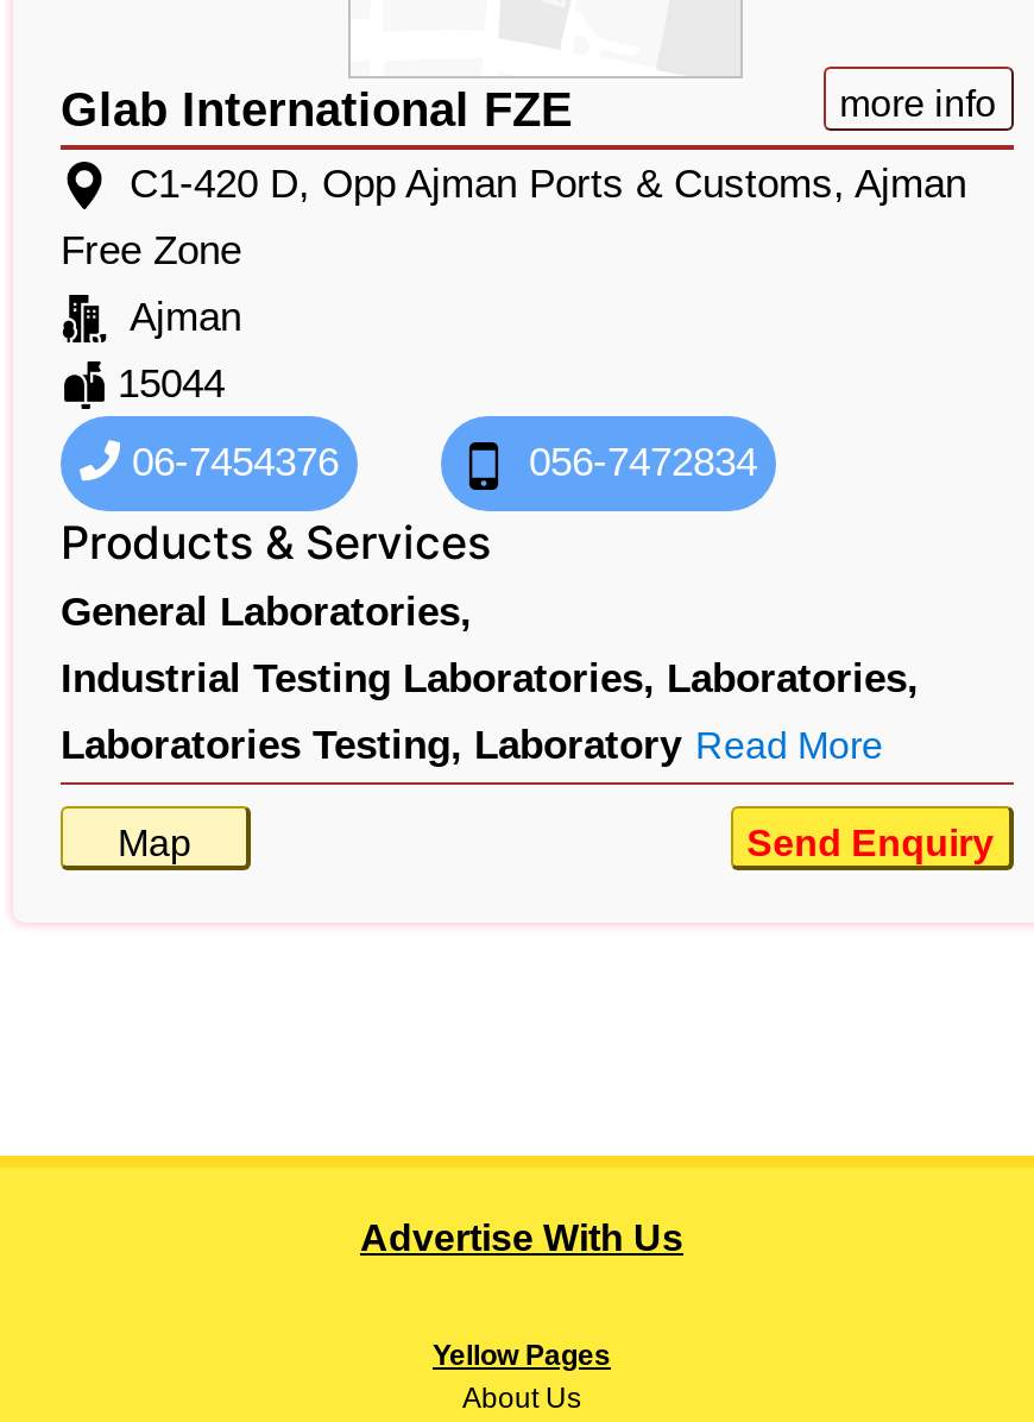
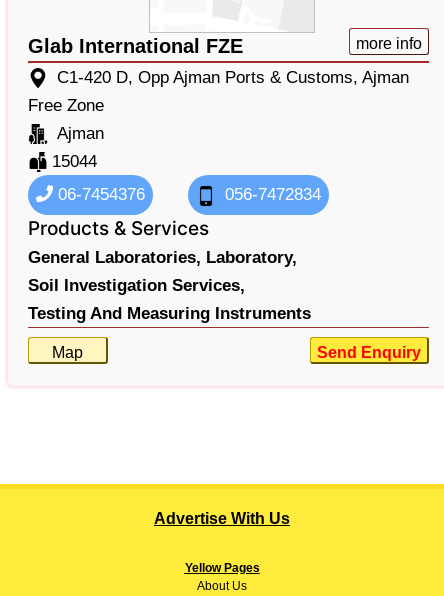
- General Laboratories,
+ General Laboratories, Laboratory,

- Industrial Testing Laboratories, Laboratories,
+ Soil Investigation Services,

- Laboratories Testing, Laboratory Read More
+ Testing And Measuring Instruments
